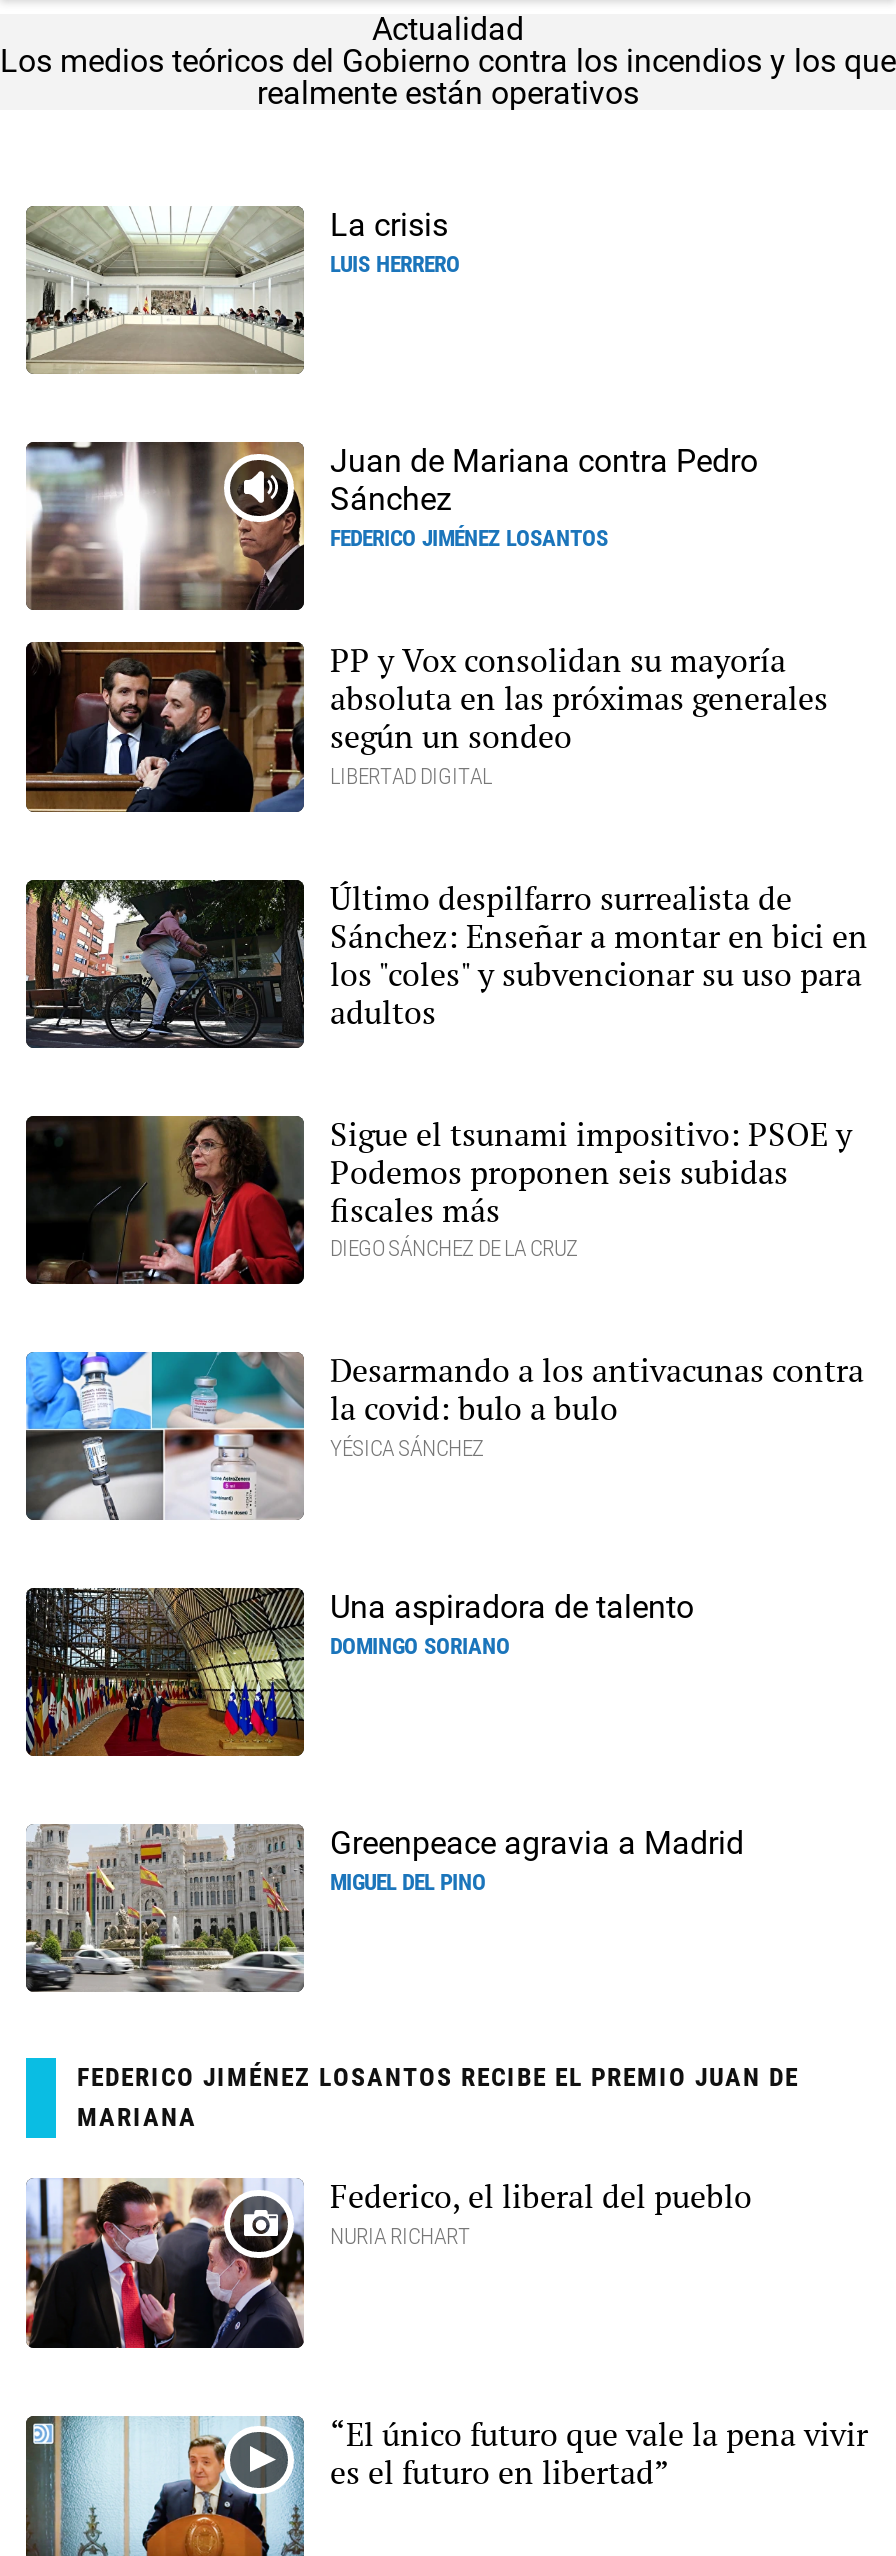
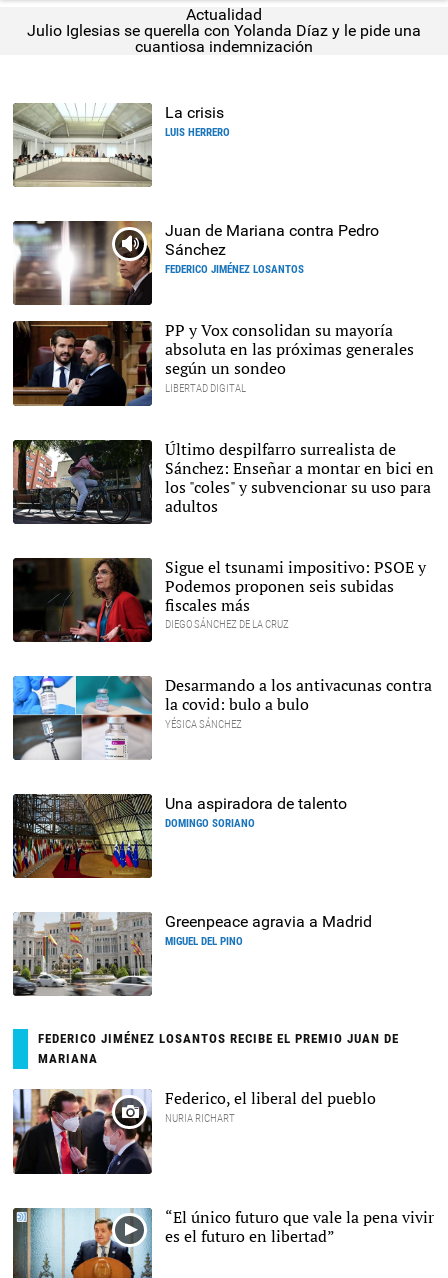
- Los medios teóricos del Gobierno contra los incendios y los que
- realmente están operativos
+ Julio Iglesias se querella con Yolanda Díaz y le pide una
+ cuantiosa indemnización
